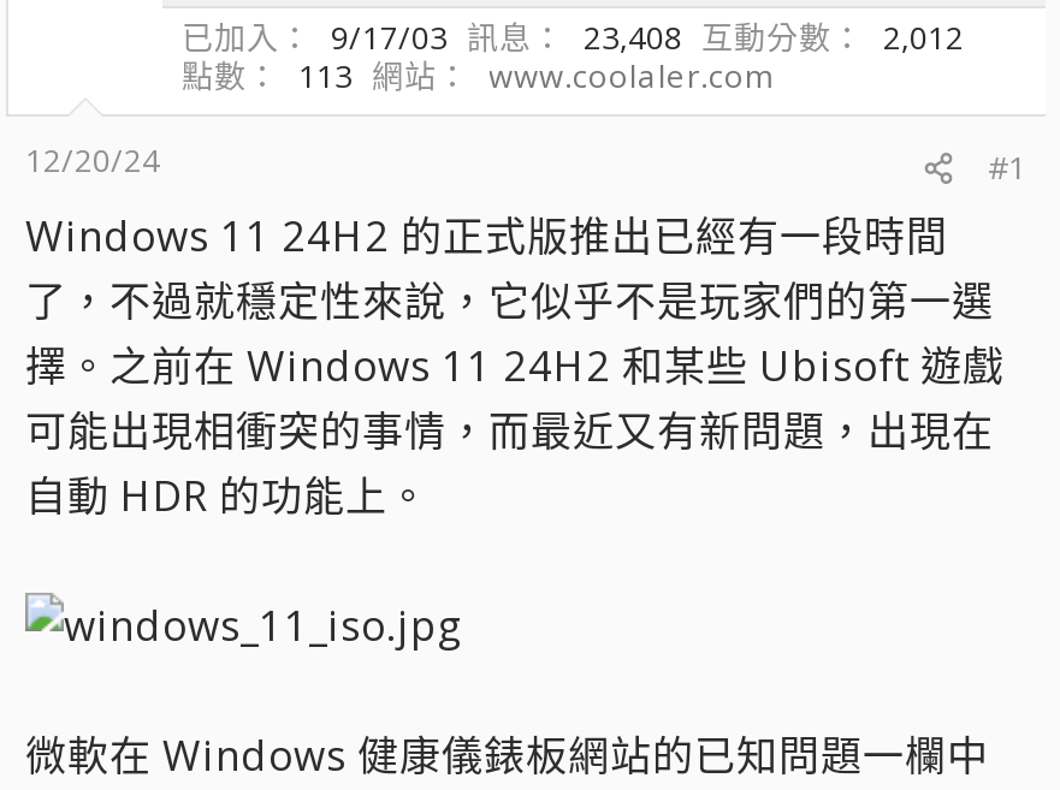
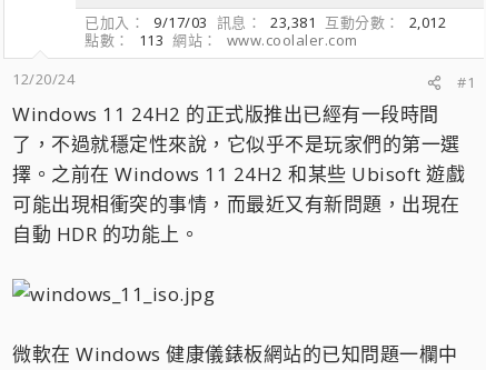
- 已加入 9/17/03 訊息 23,408 互動分數 2,012
+ 已加入 9/17/03 訊息 23,381 互動分數 2,012
